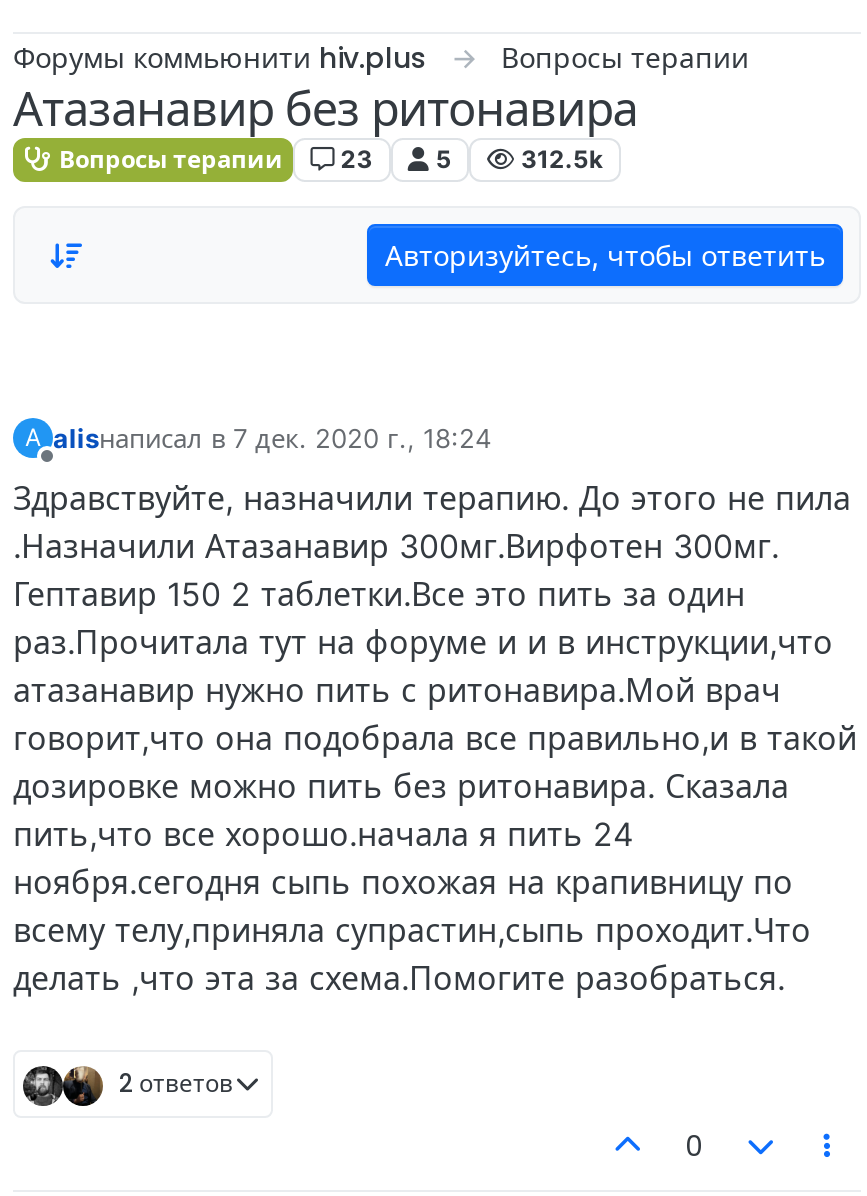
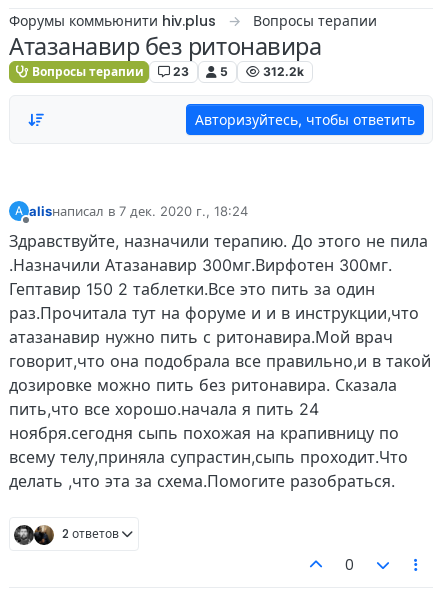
- 312.5k
+ 312.2k
